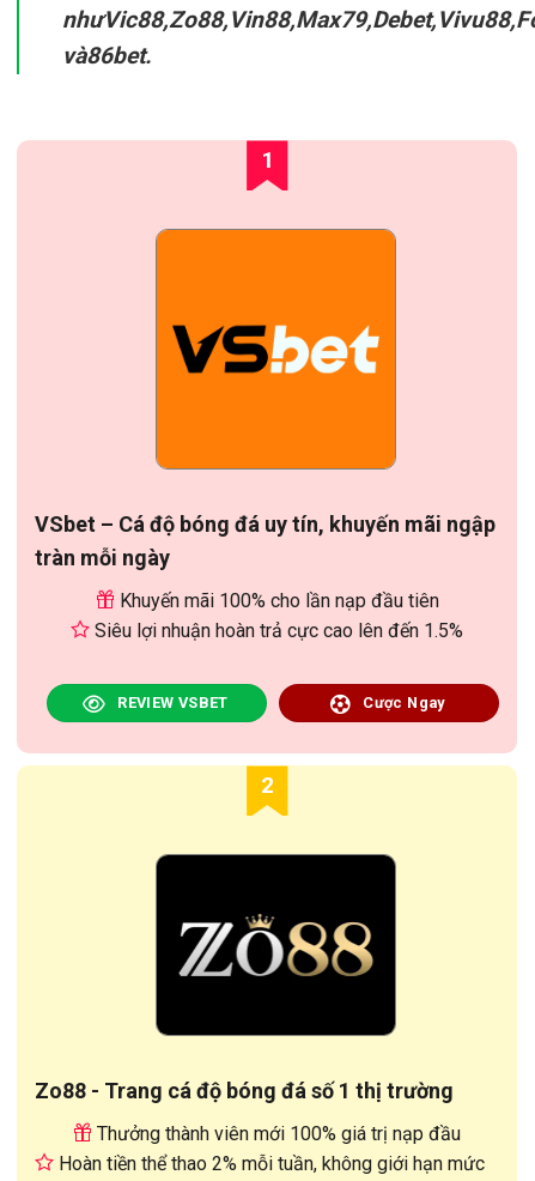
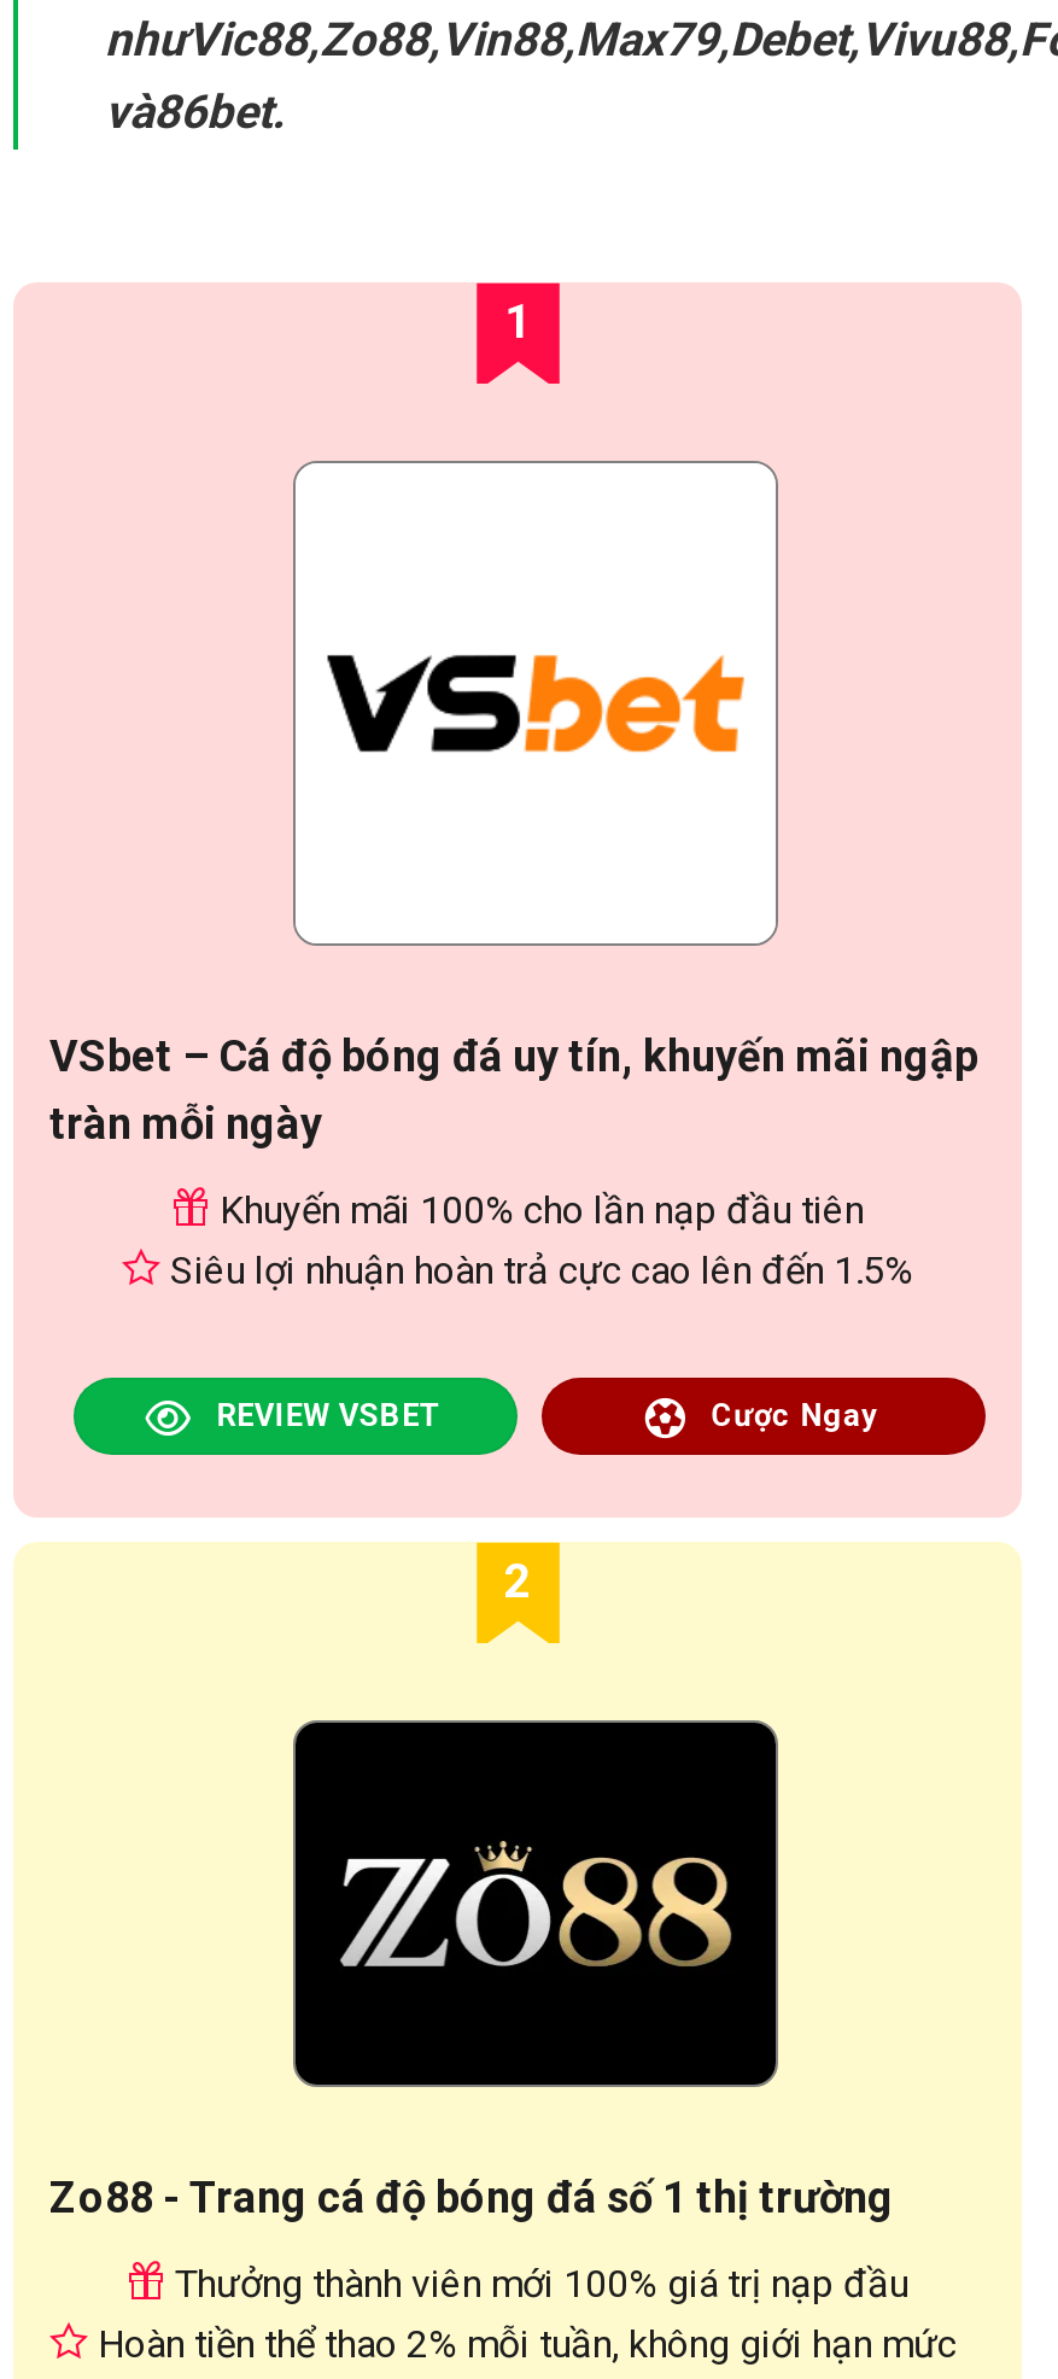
- [image]
+ [image]
